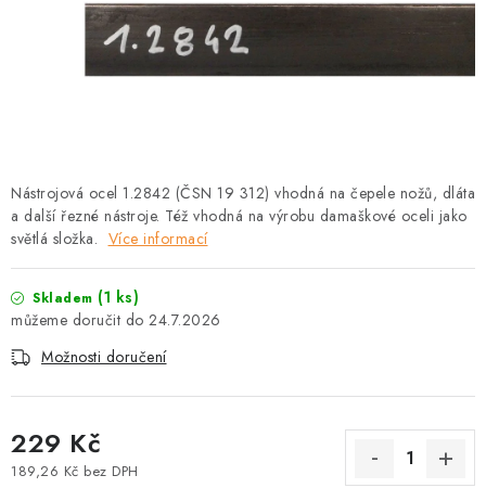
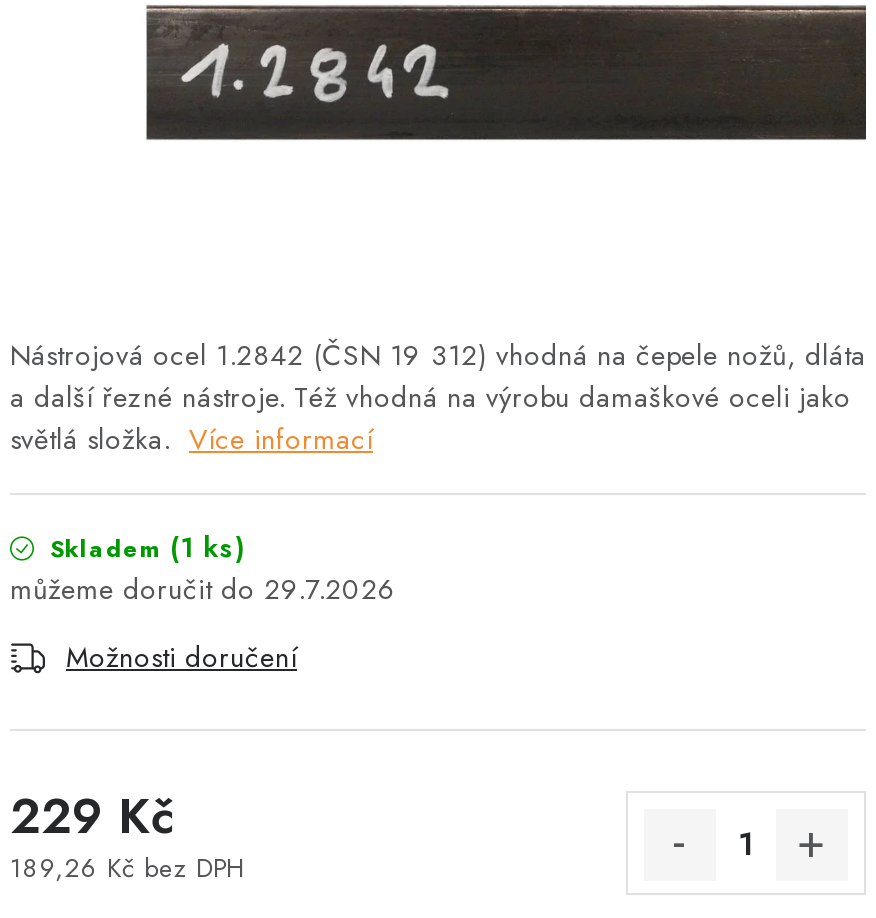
- 24.7.2026
+ 29.7.2026
